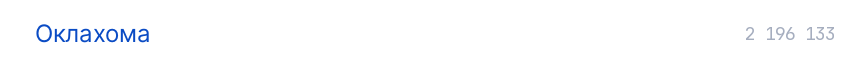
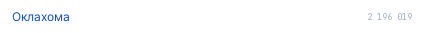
- 2 196 133
+ 2 196 019
